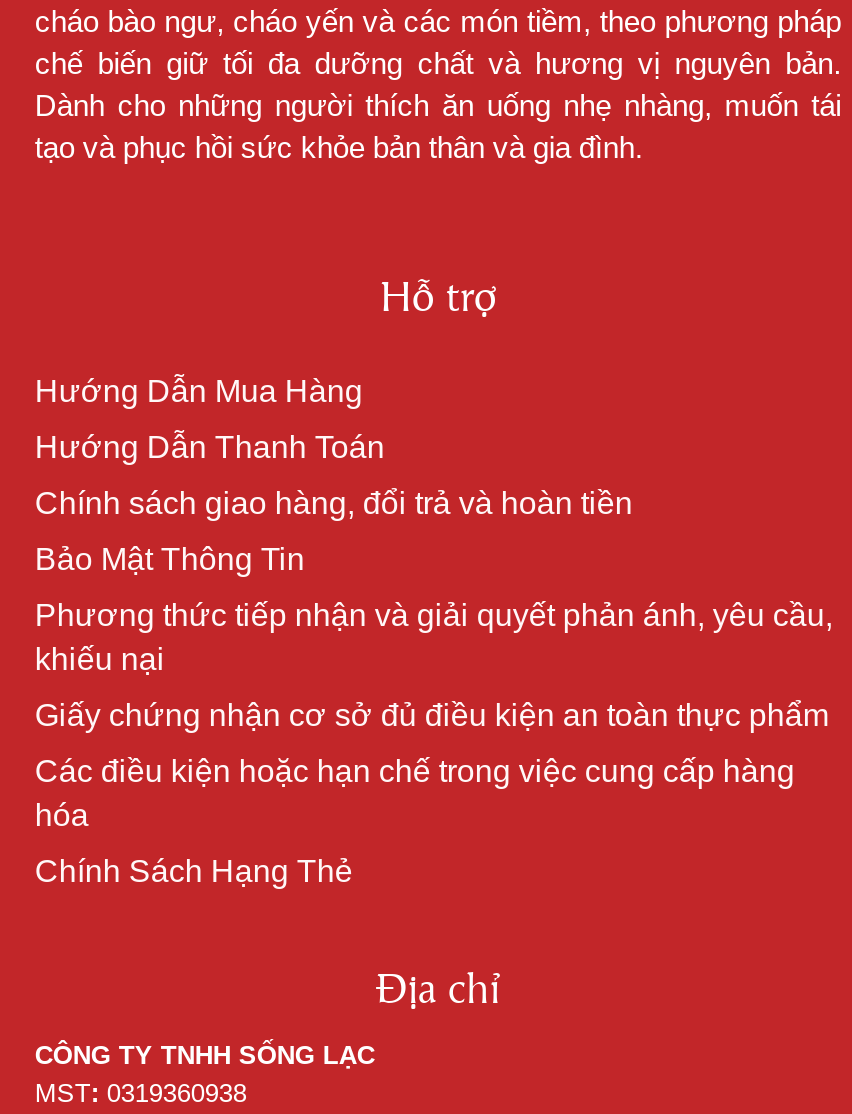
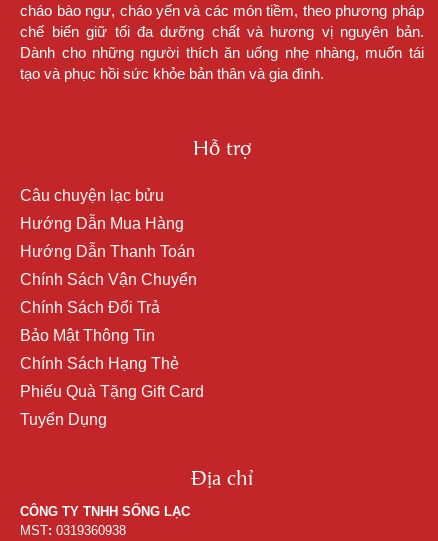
+ Câu chuyện lạc bửu

moved down: Hướng Dẫn Mua Hàng | Hướng Dẫn Thanh Toán

- Chính sách giao hàng, đổi trả và hoàn tiền
+ Chính Sách Vận Chuyển
+ Chính Sách Đổi Trả

moved down: Bảo Mật Thông Tin

- Phương thức tiếp nhận và giải quyết phản ánh, yêu cầu,
- khiếu nại
- Giấy chứng nhận cơ sở đủ điều kiện an toàn thực phẩm
- Các điều kiện hoặc hạn chế trong việc cung cấp hàng
- hóa

moved up: Chính Sách Hạng Thẻ

+ Phiếu Quà Tặng Gift Card
+ Tuyển Dụng
